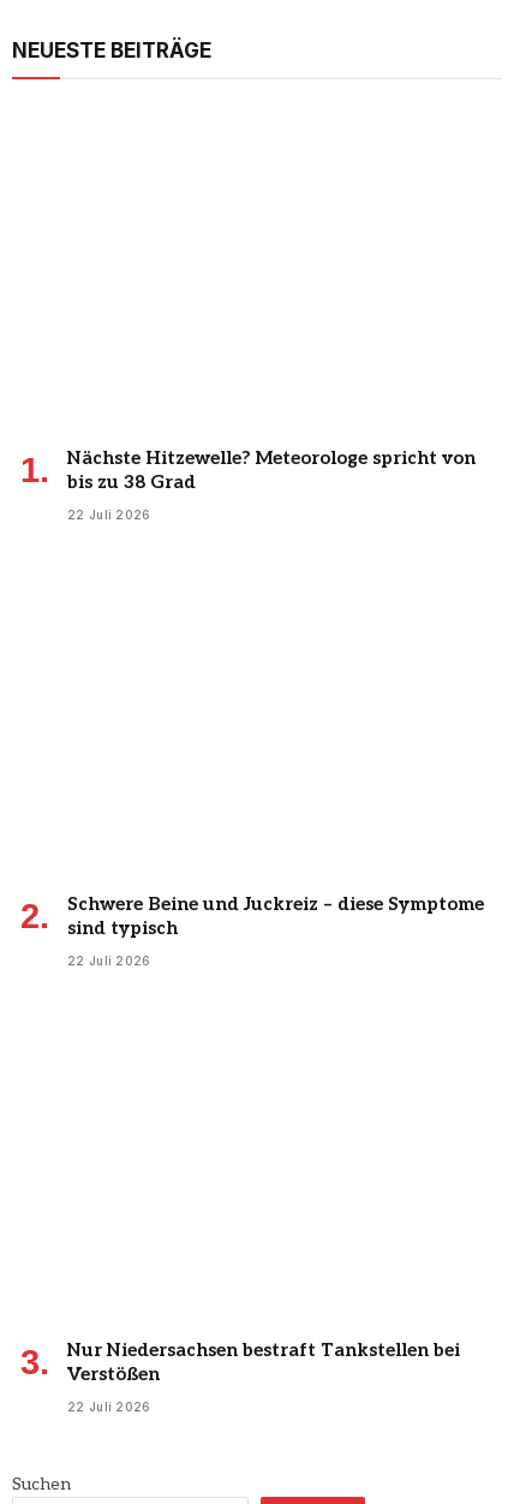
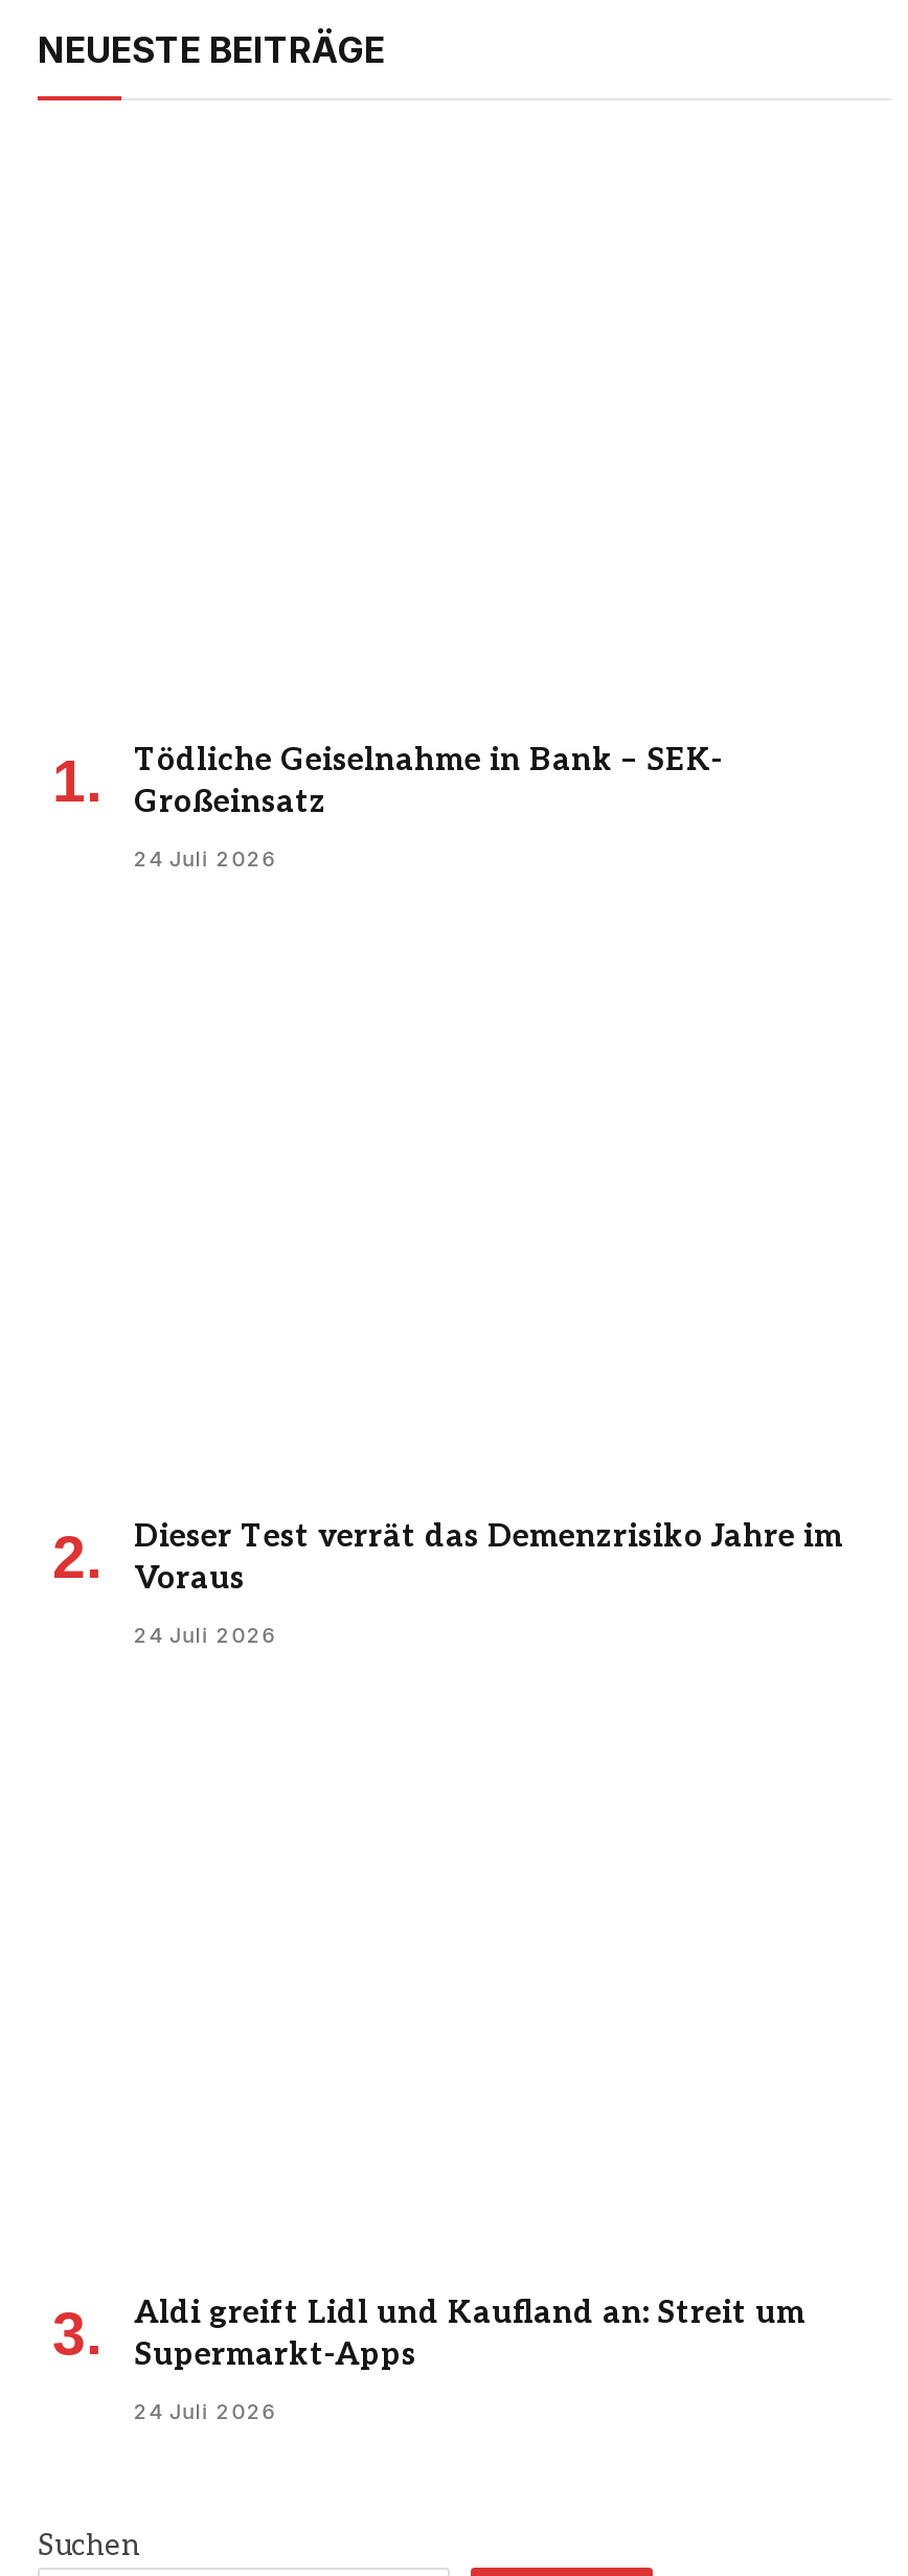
- Nächste Hitzewelle? Meteorologe spricht von
- bis zu 38 Grad
+ Tödliche Geiselnahme in Bank – SEK-
+ Großeinsatz

- 22 Juli 2026
+ 24 Juli 2026

- Schwere Beine und Juckreiz – diese Symptome
- sind typisch
+ Dieser Test verrät das Demenzrisiko Jahre im
+ Voraus

- 22 Juli 2026
+ 24 Juli 2026

- Nur Niedersachsen bestraft Tankstellen bei
- Verstößen
+ Aldi greift Lidl und Kaufland an: Streit um
+ Supermarkt-Apps

- 22 Juli 2026
+ 24 Juli 2026
